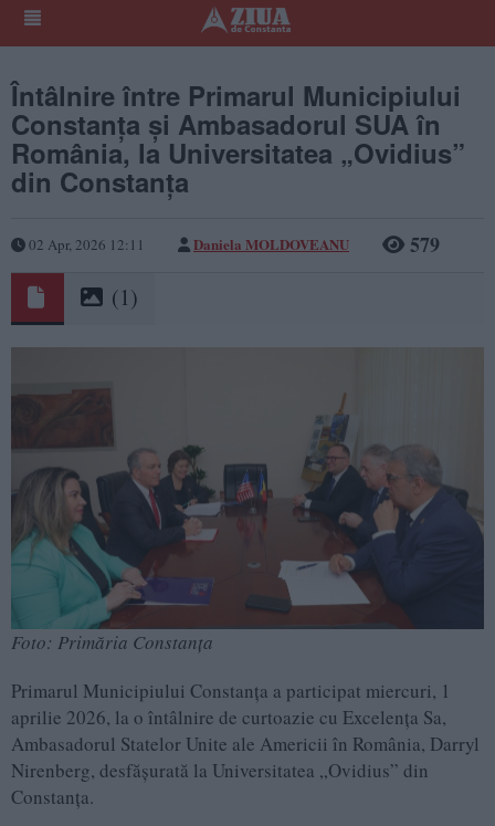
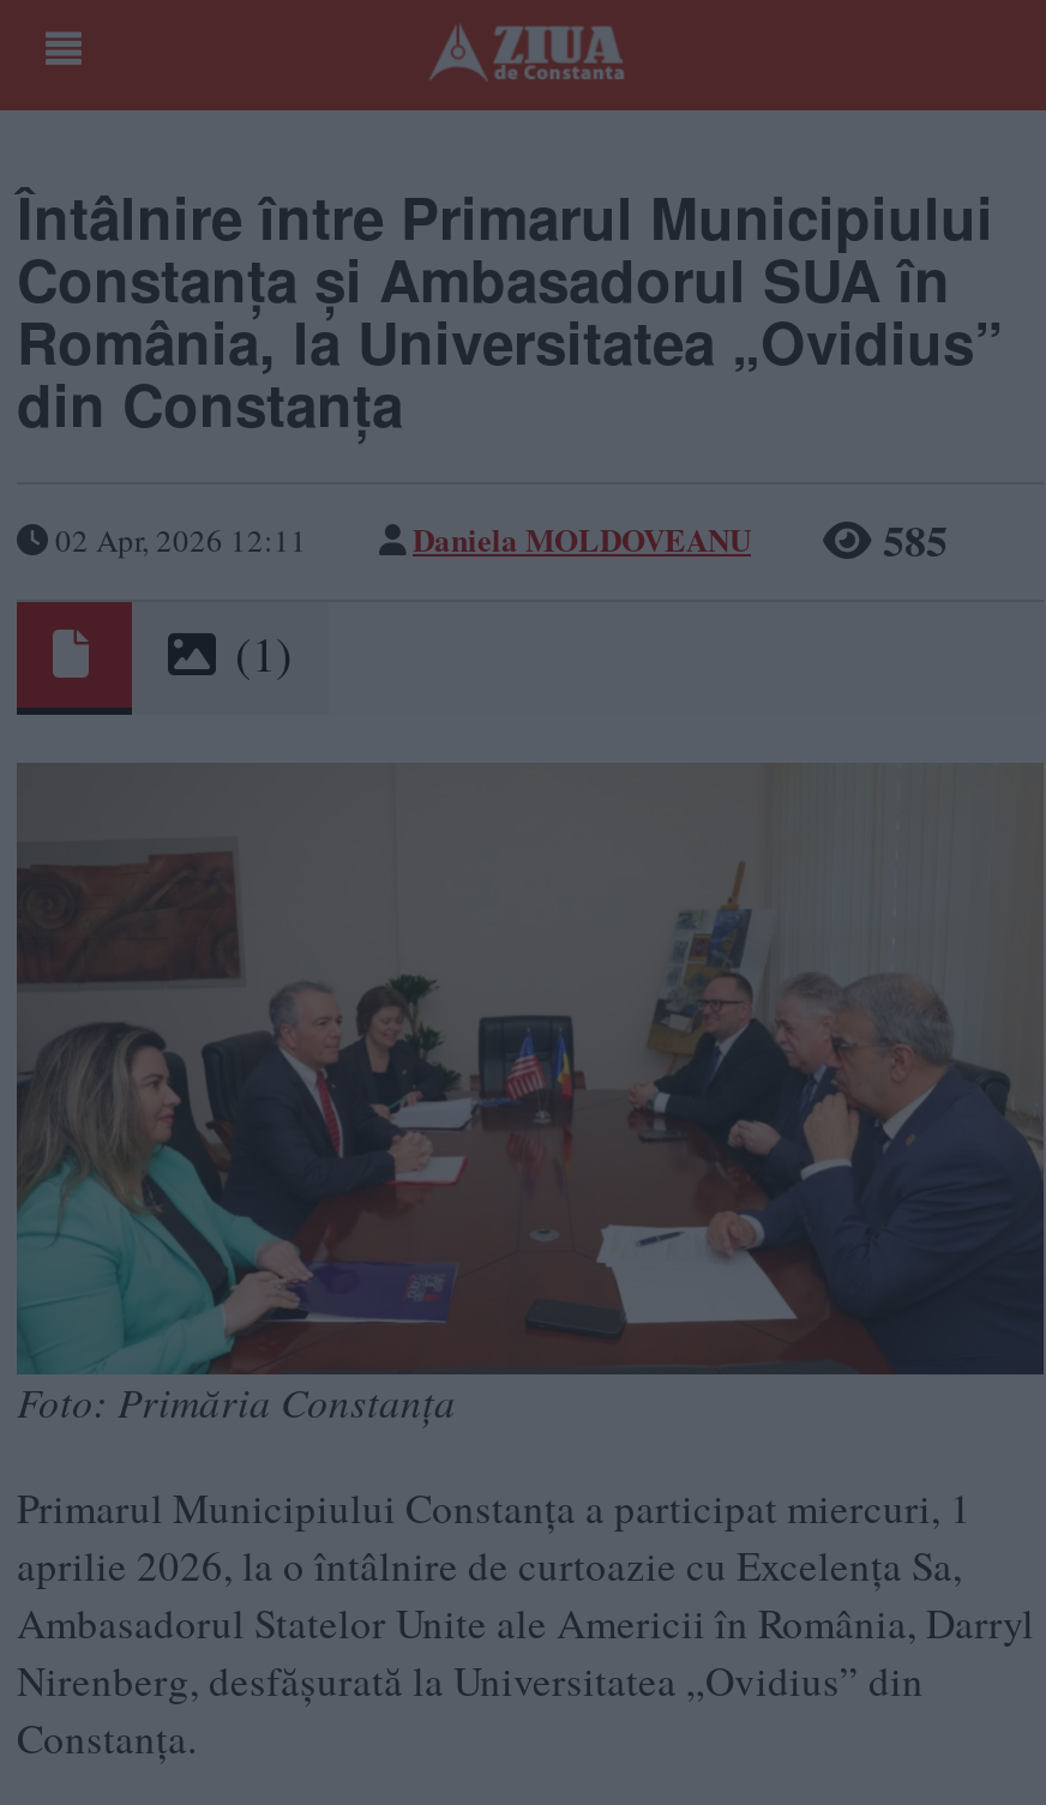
- 579
+ 585
